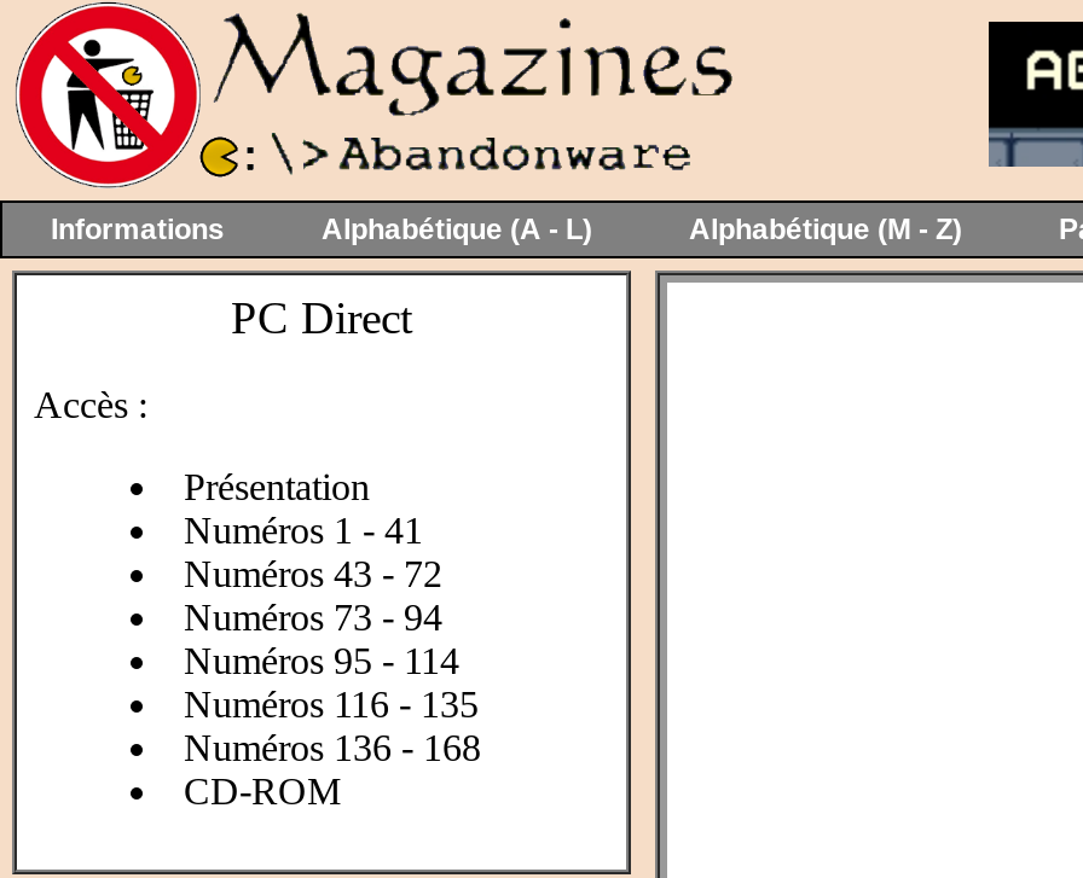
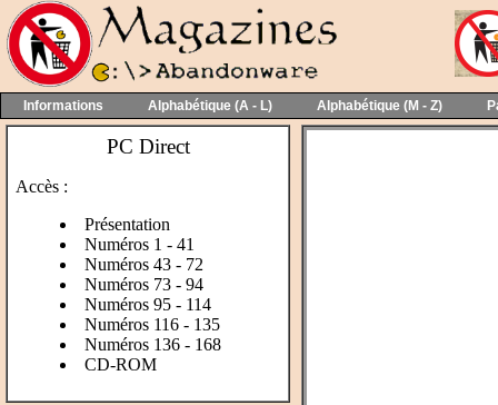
- [image]
+ [image]
